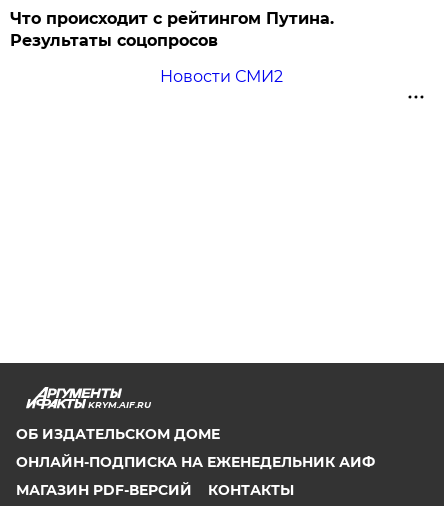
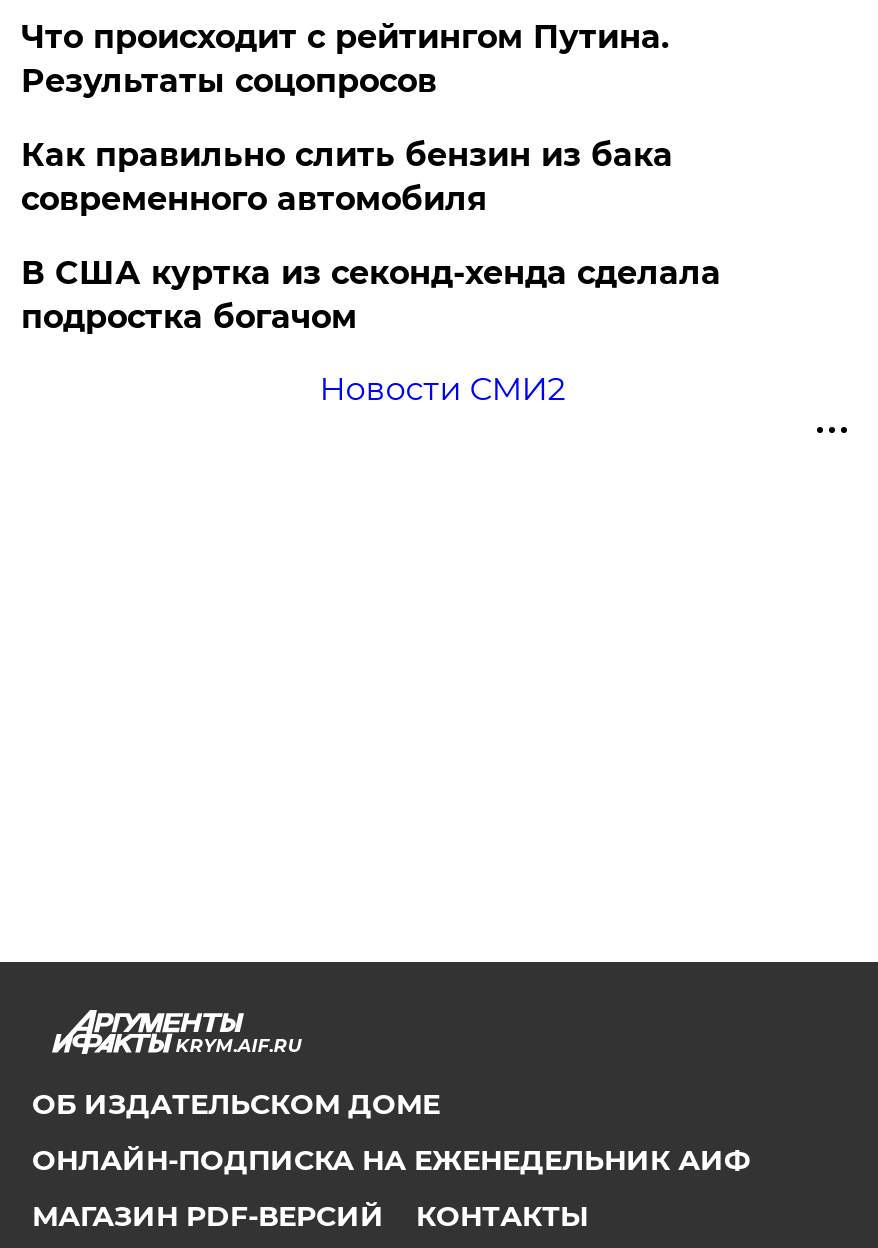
+ Как правильно слить бензин из бака
+ современного автомобиля
+ В США куртка из секонд-хенда сделала
+ подростка богачом
